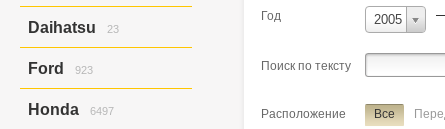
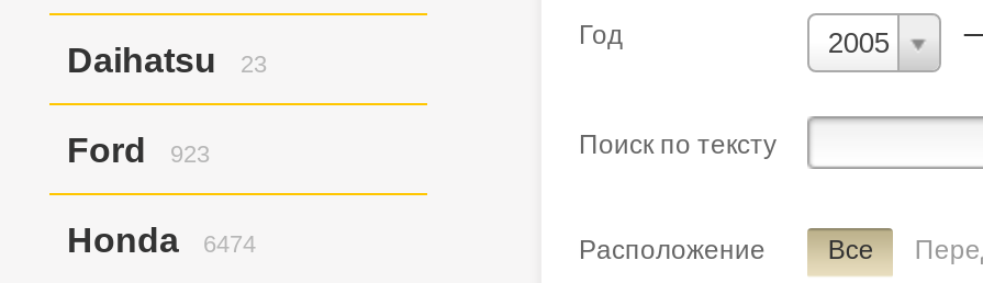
- 6497
+ 6474
